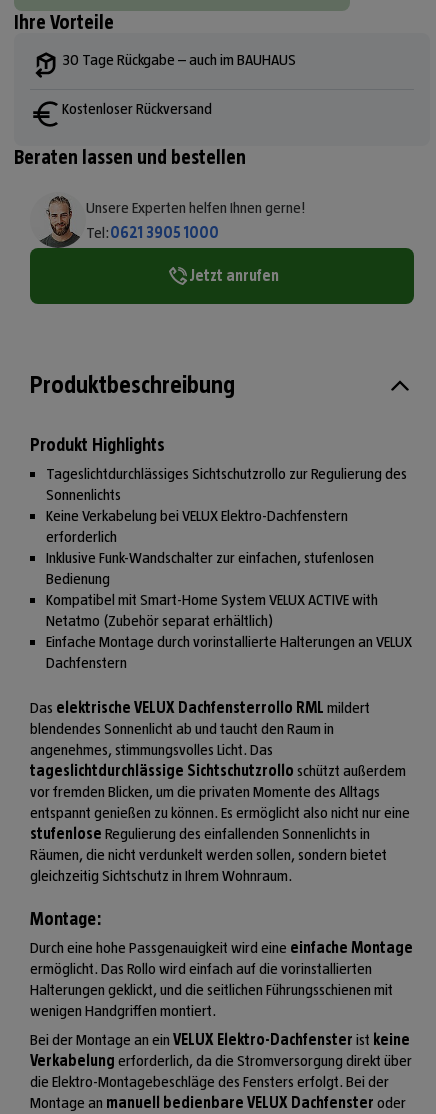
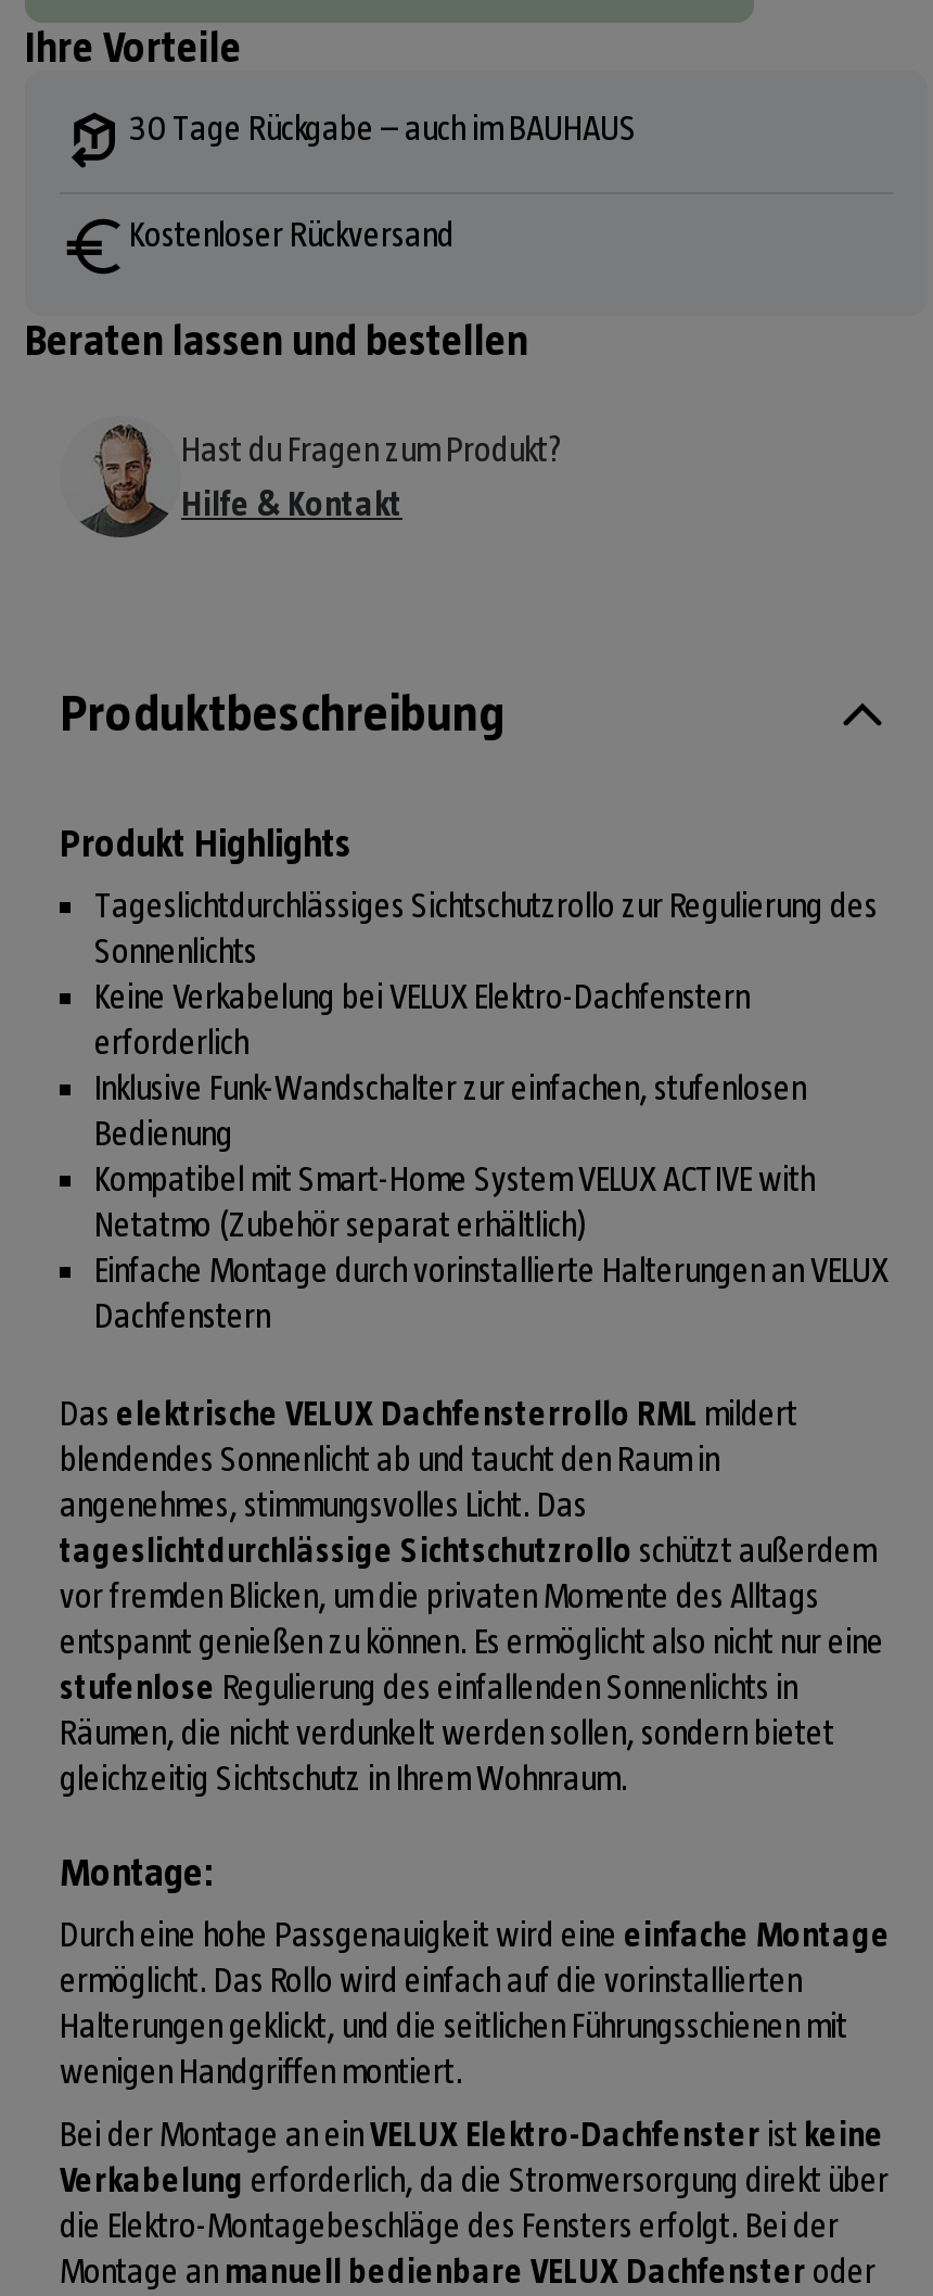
- Unsere Experten helfen Ihnen gerne!
- Tel: 0621 3905 1000
- Jetzt anrufen
+ Hast du Fragen zum Produkt?
+ Hilfe & Kontakt
